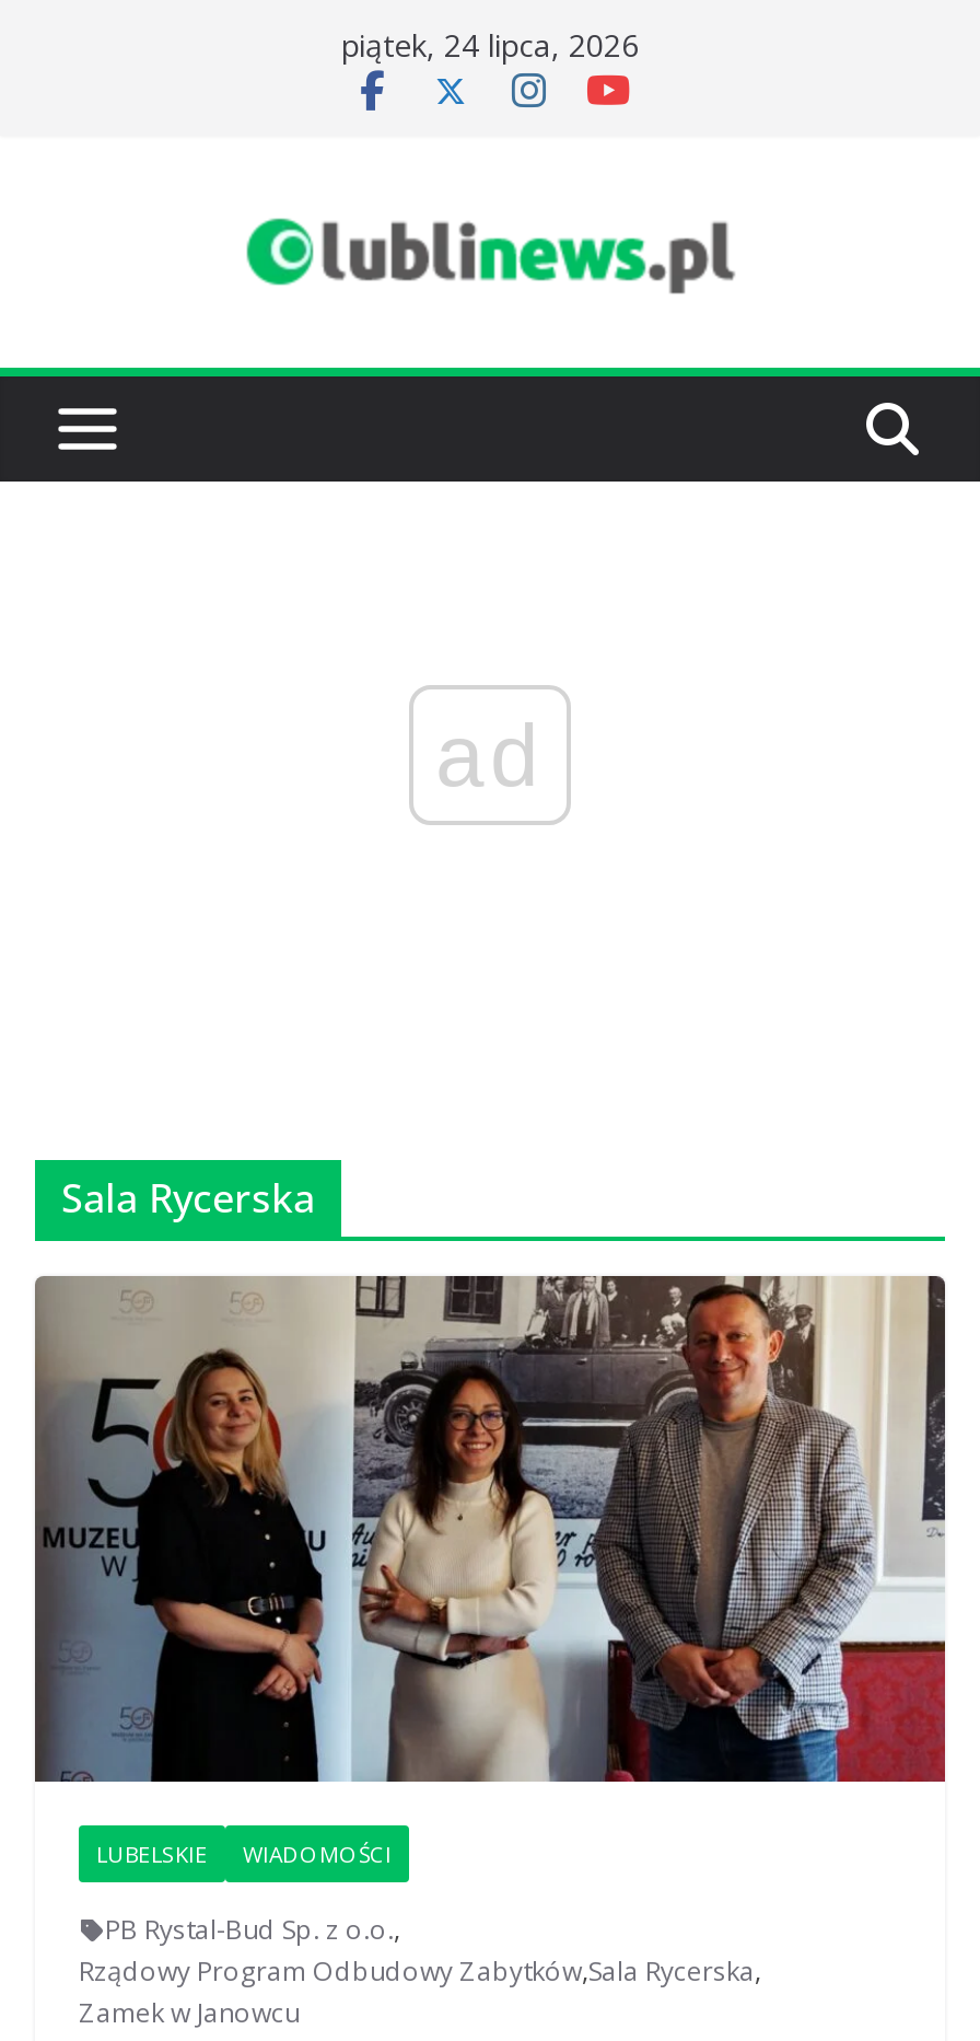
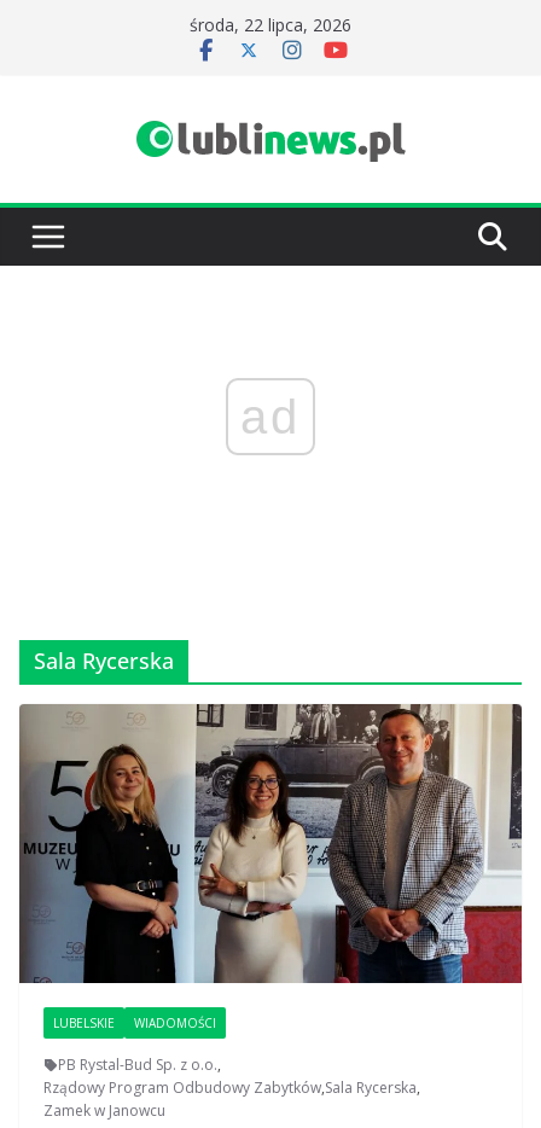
- piątek, 24 lipca, 2026
+ środa, 22 lipca, 2026
